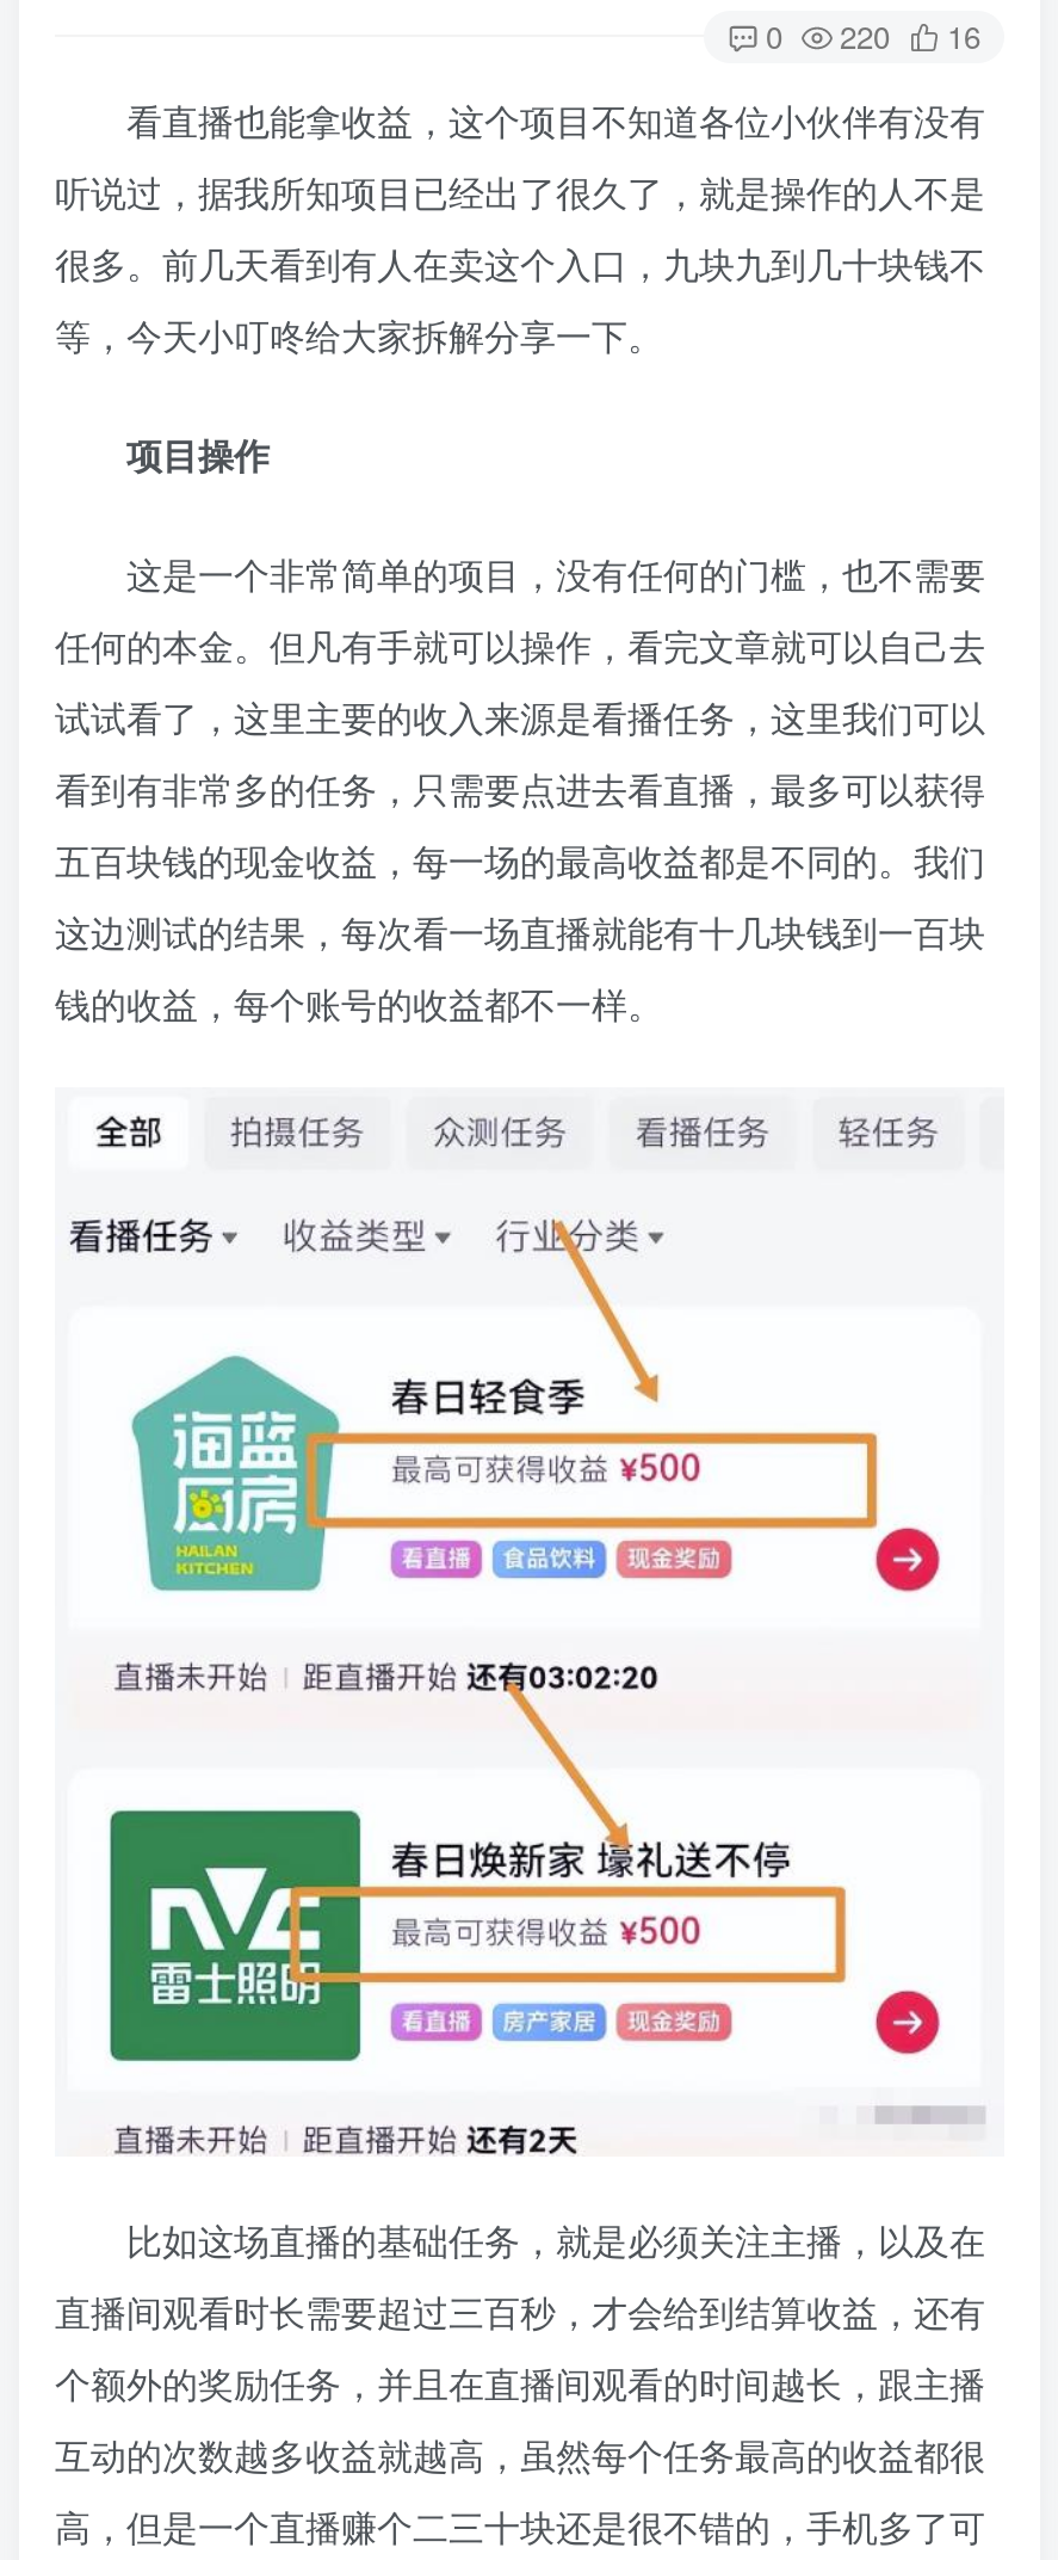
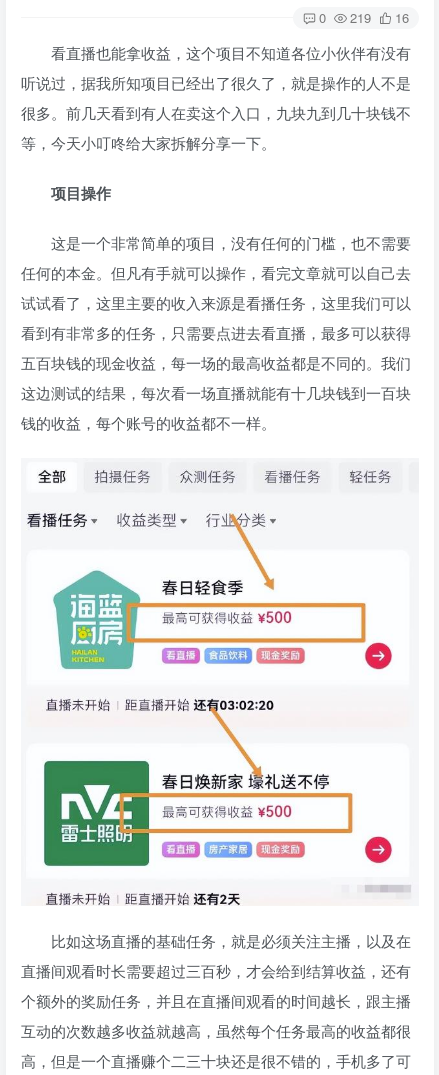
- 0 220 16
+ 0 219 16
